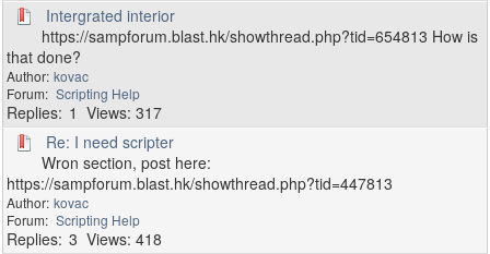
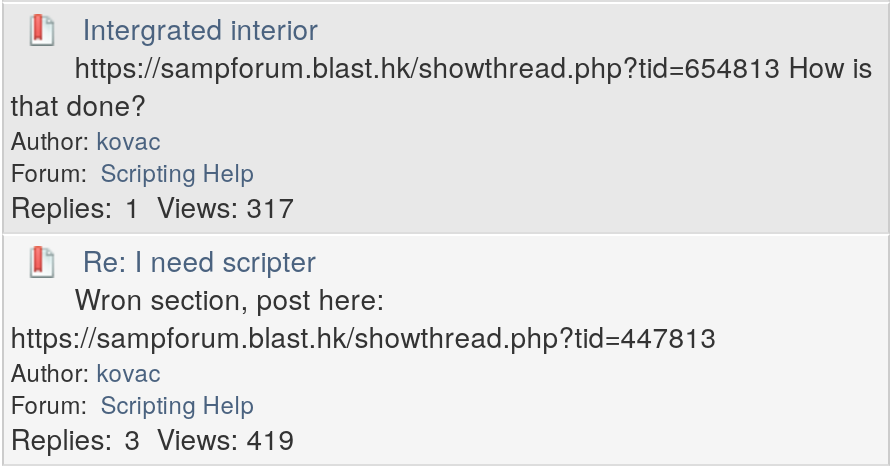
- 418
+ 419
